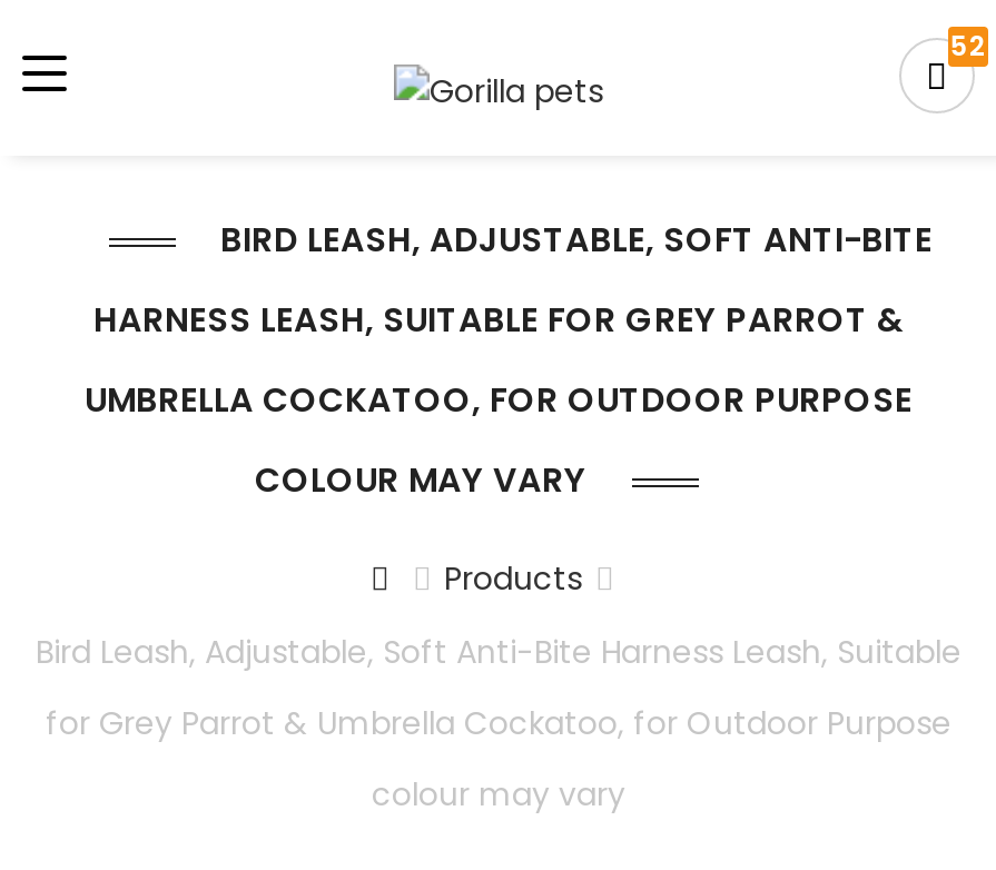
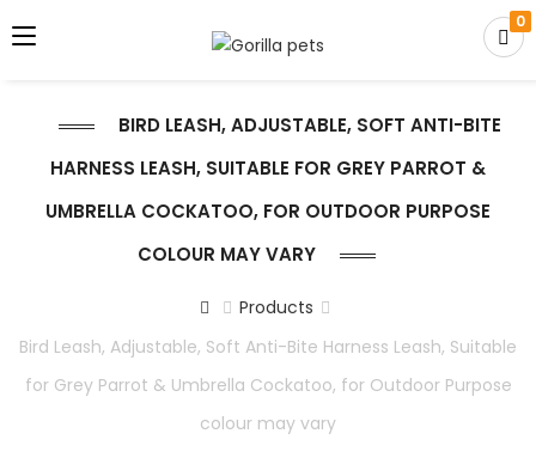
- 52
+ 0
